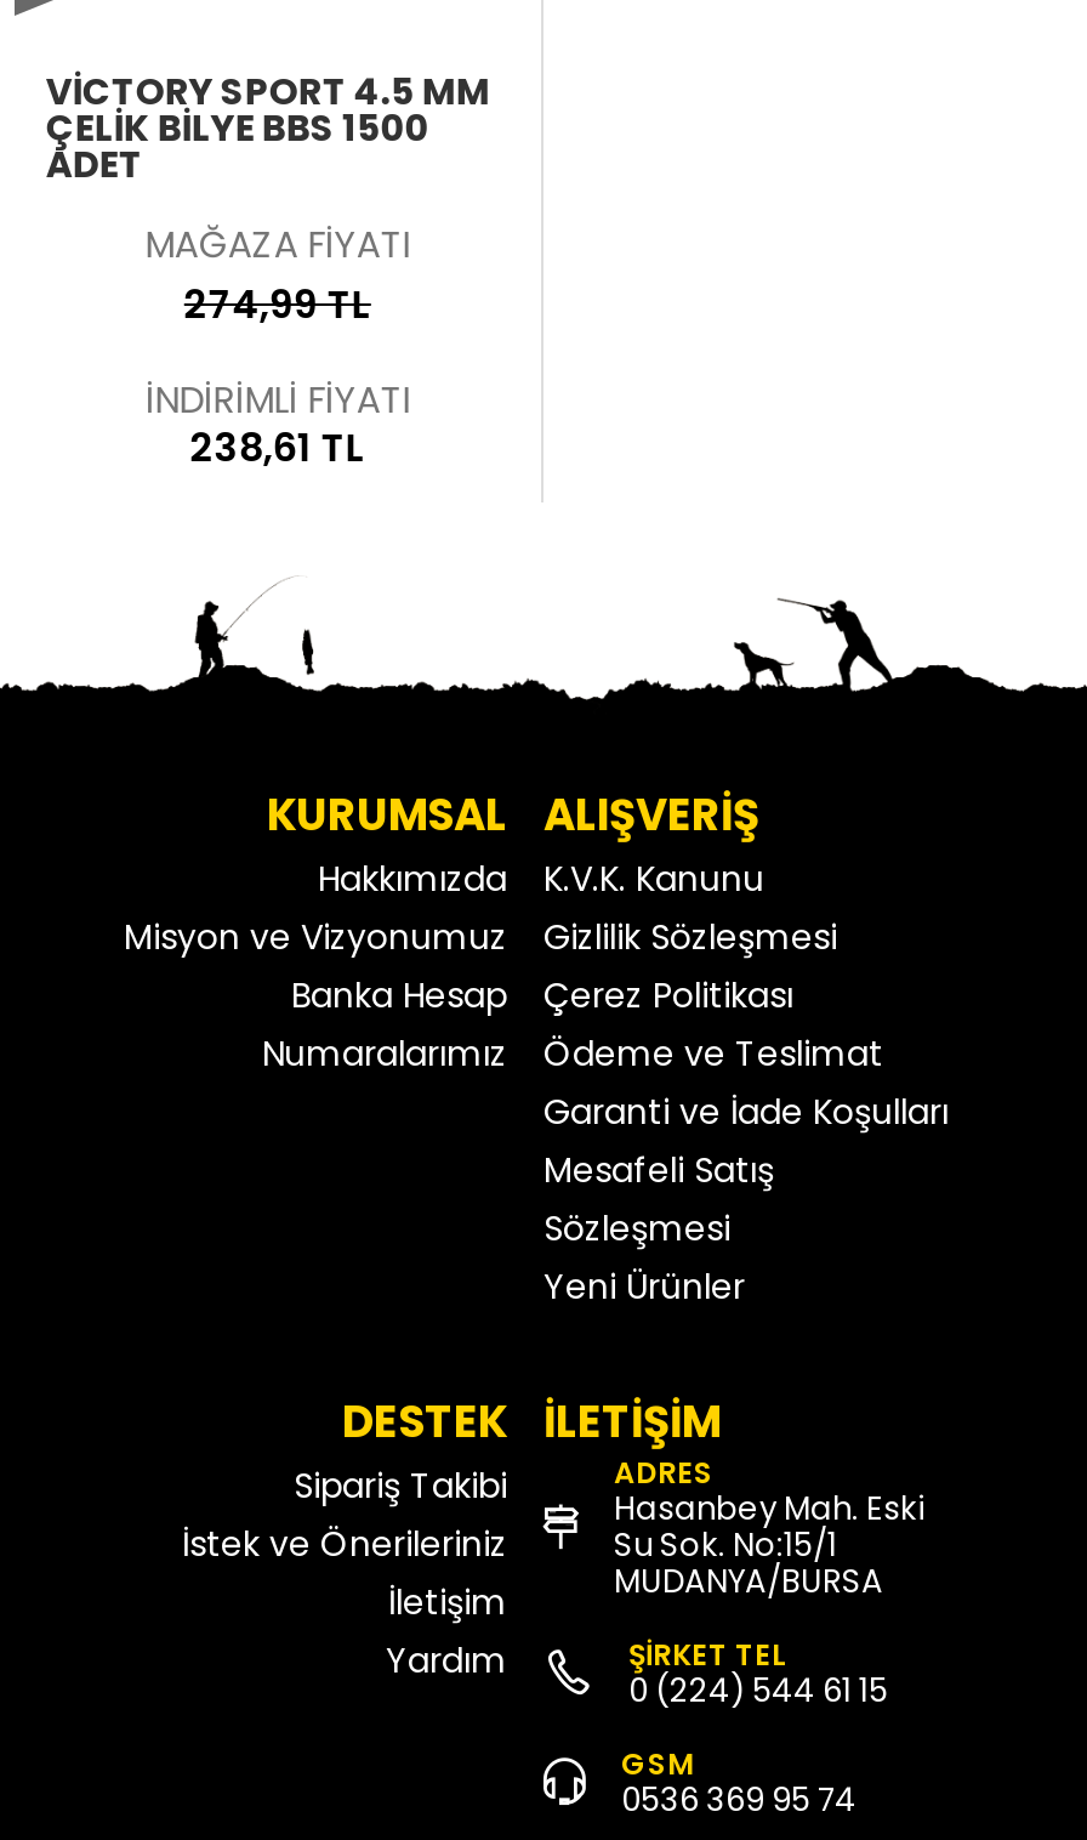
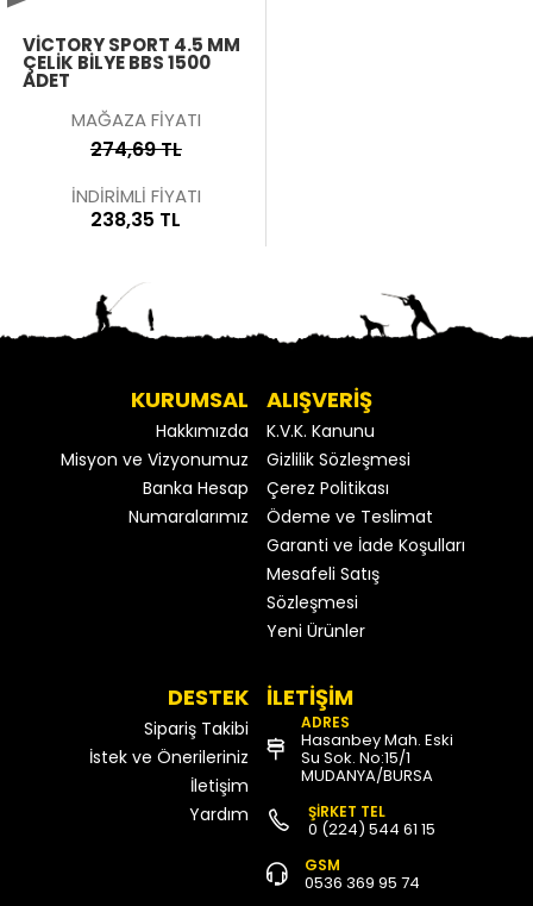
- 274,99 TL
+ 274,69 TL

- 238,61 TL
+ 238,35 TL
